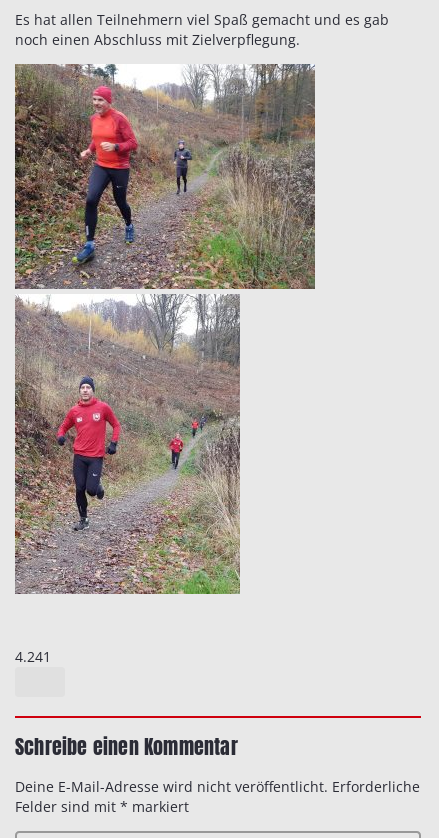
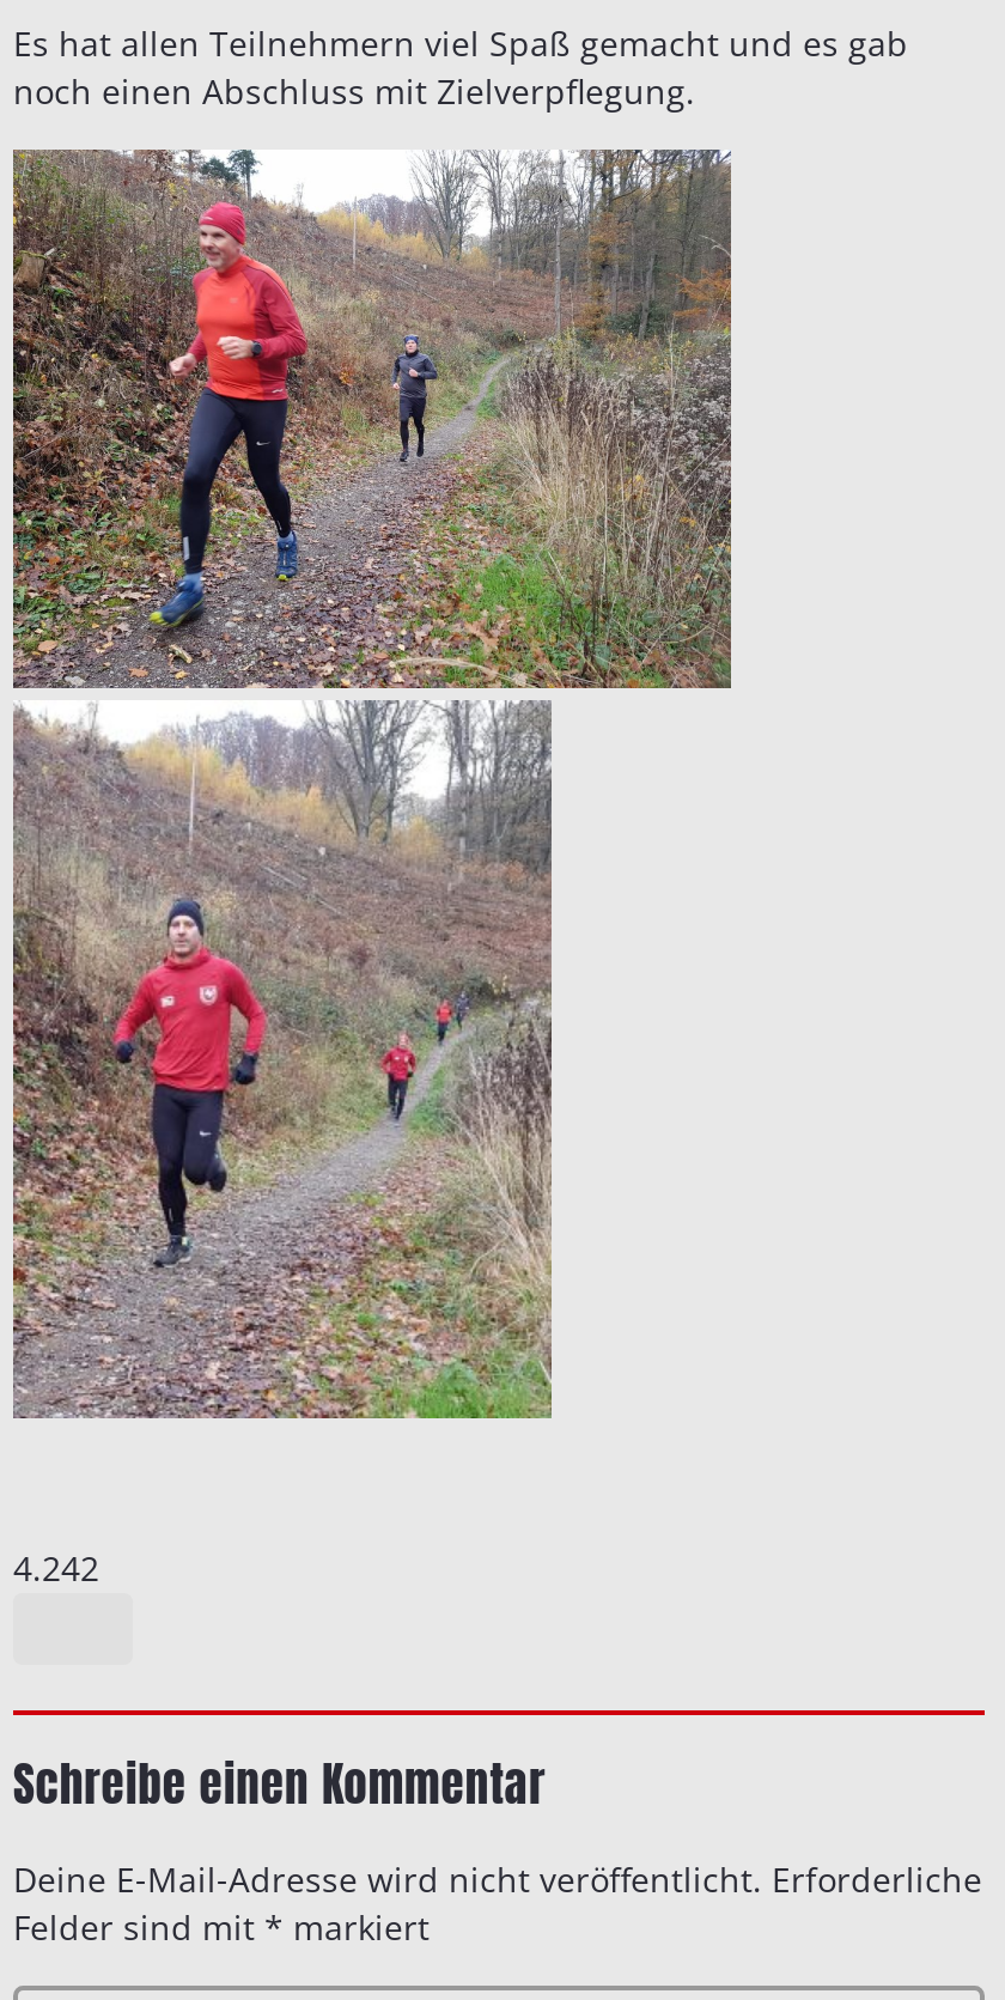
- 4.241
+ 4.242
